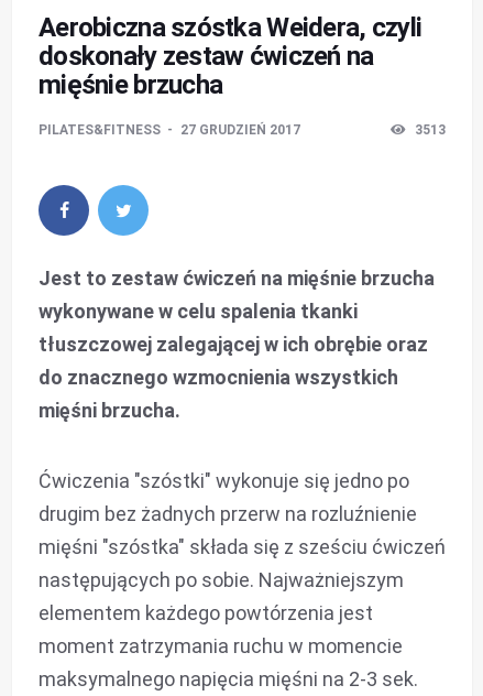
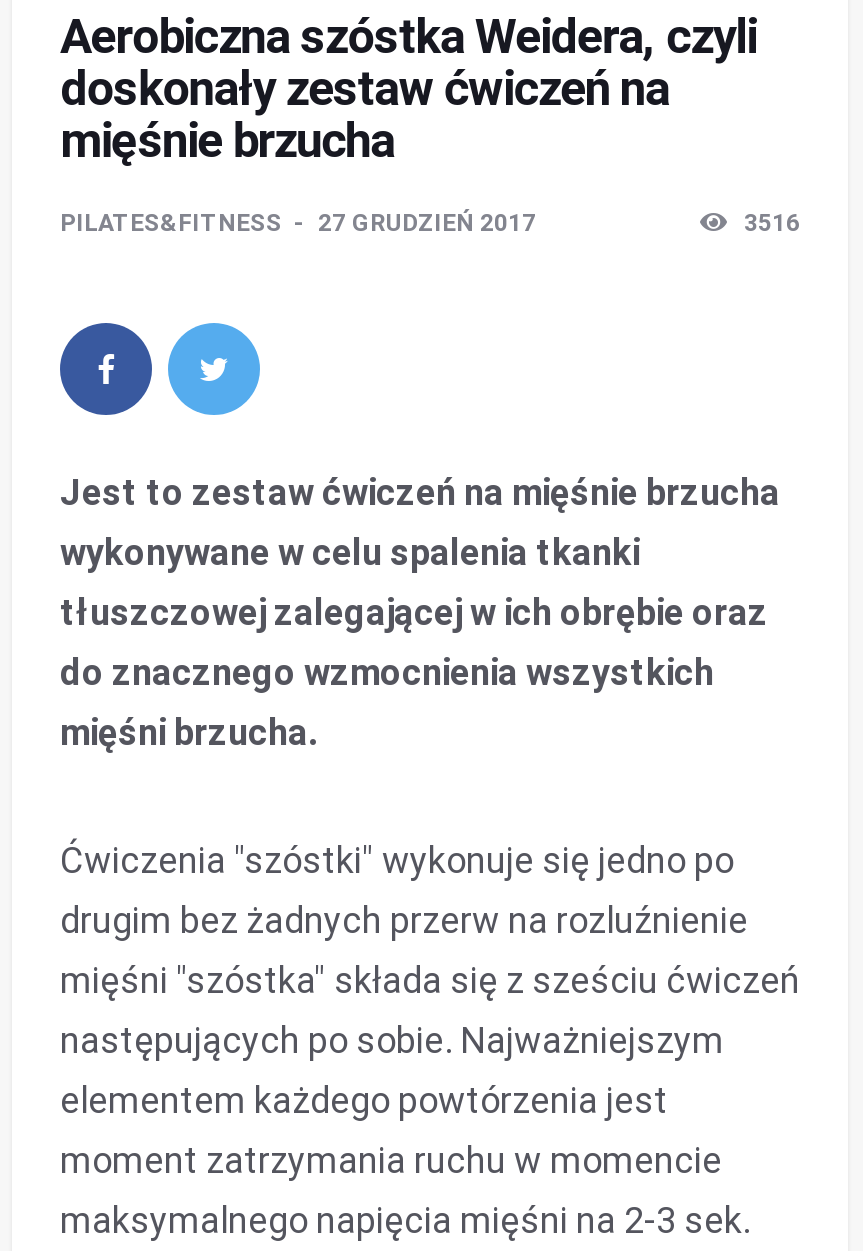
- 3513
+ 3516
